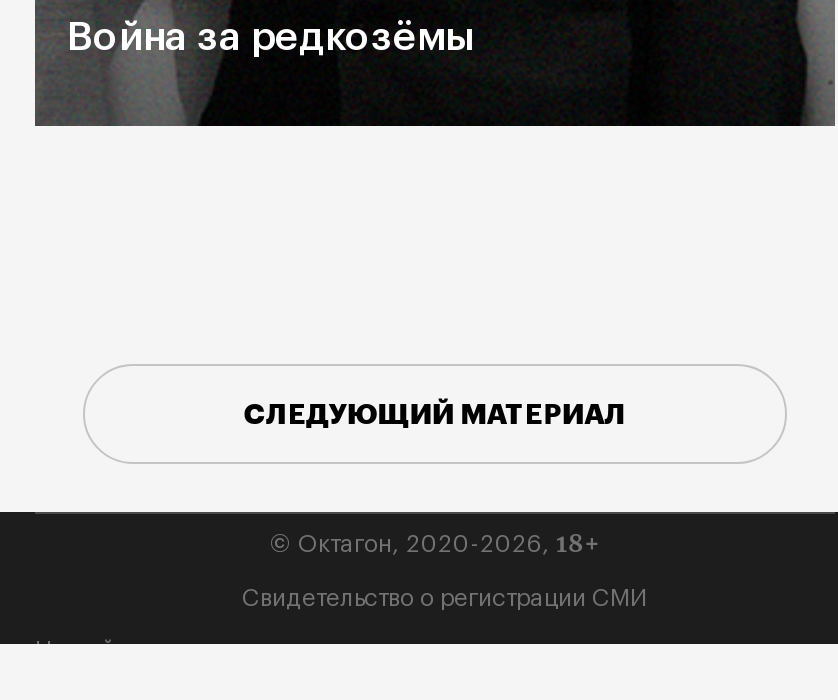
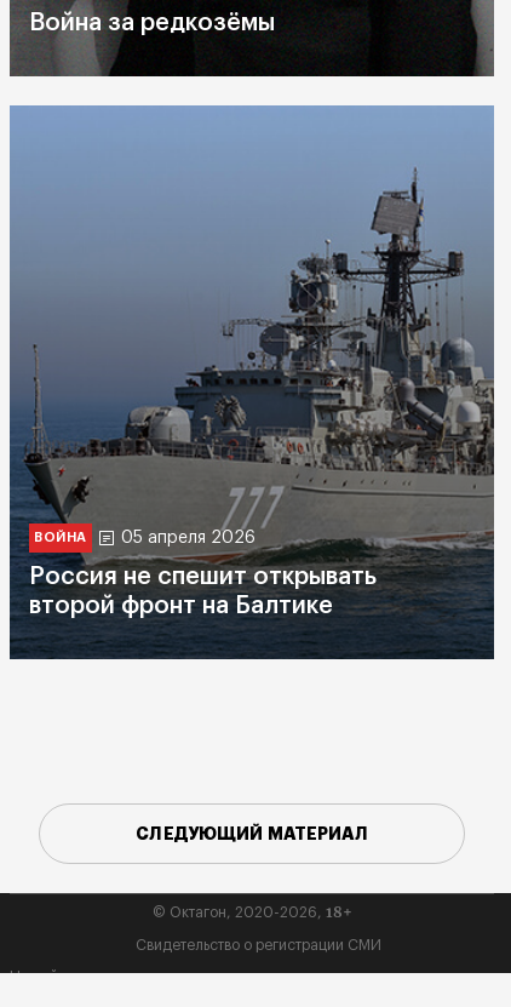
+ [image]
+ ВОЙНА
+ 05 апреля 2026
+ Россия не спешит открывать
+ второй фронт на Балтике
